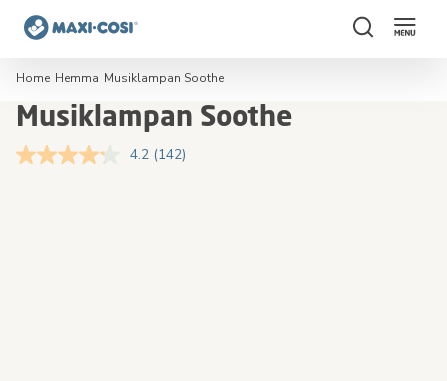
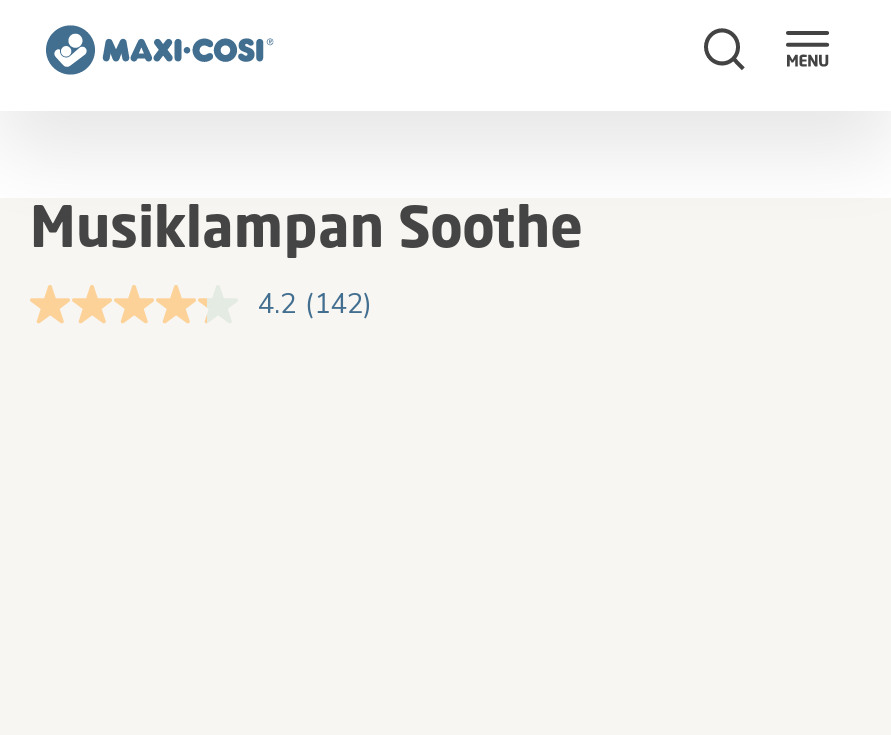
- Home Hemma Musiklampan Soothe
